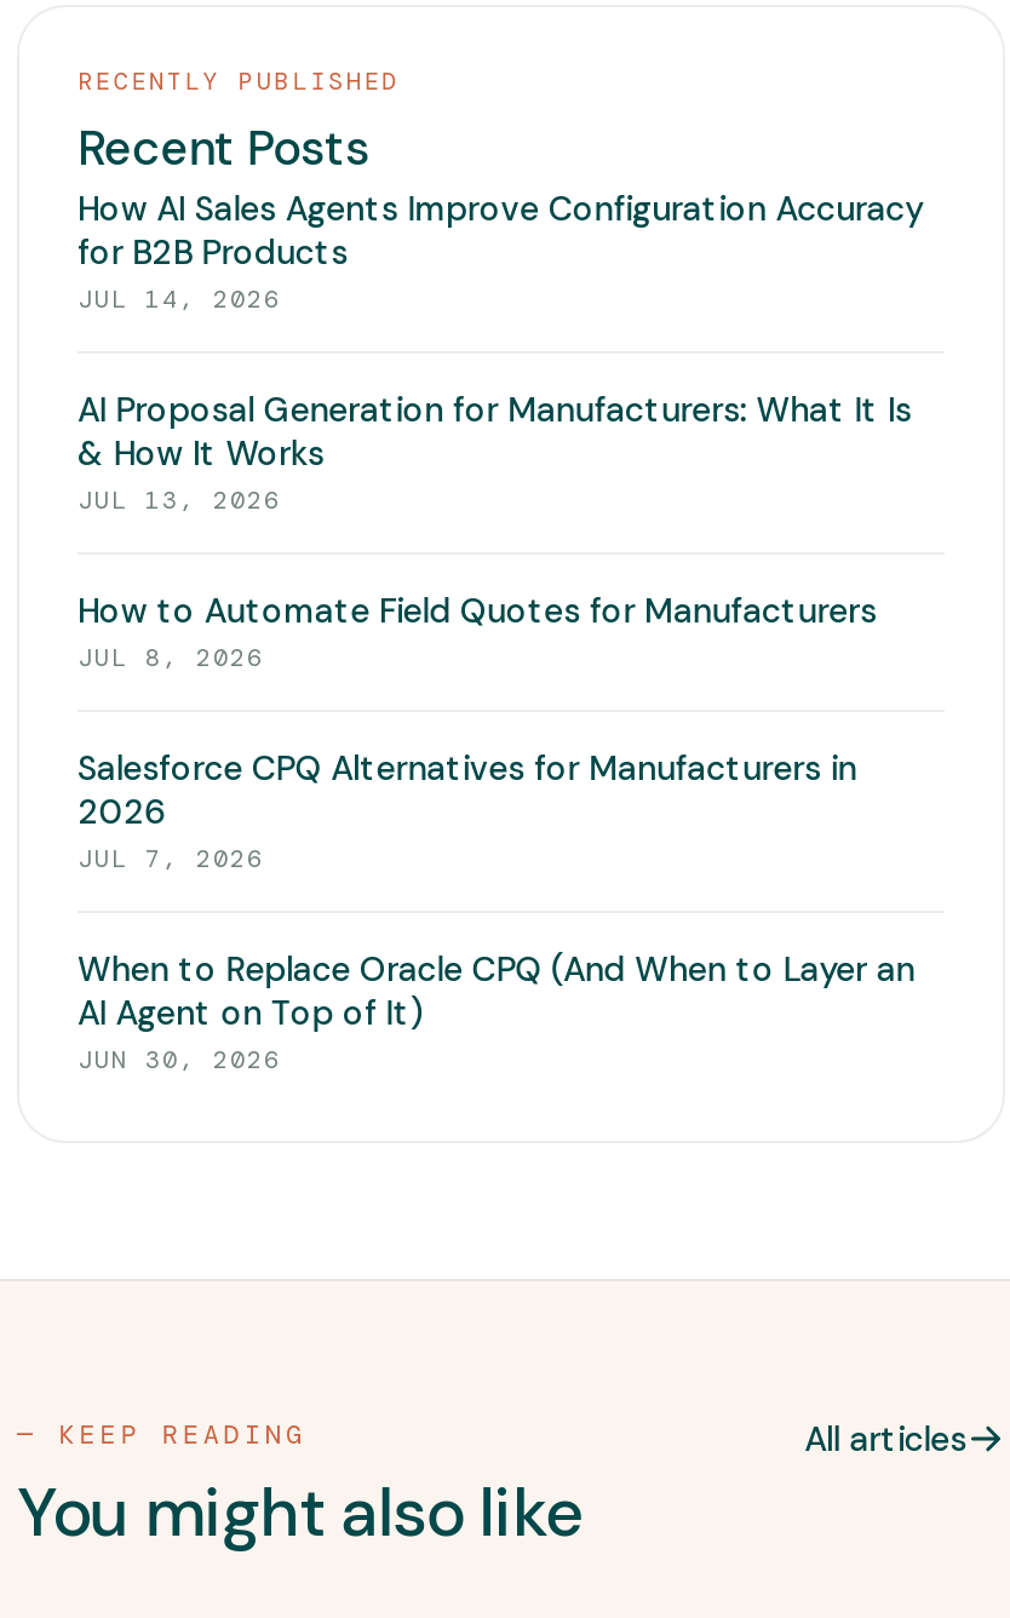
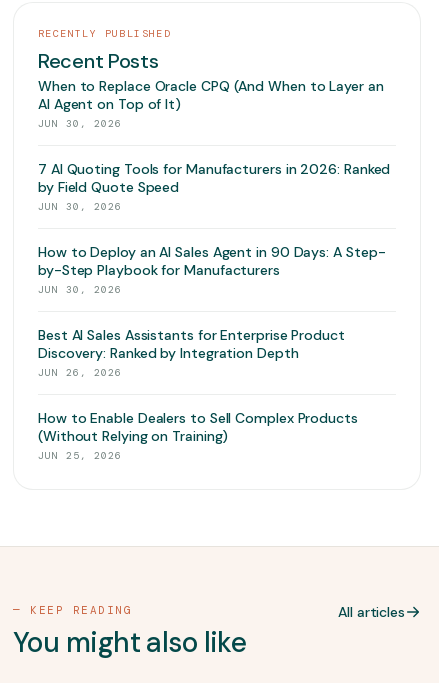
- How AI Sales Agents Improve Configuration Accuracy
- for B2B Products
- JUL 14, 2026
- AI Proposal Generation for Manufacturers: What It Is
- & How It Works
- JUL 13, 2026
- How to Automate Field Quotes for Manufacturers
- JUL 8, 2026
- Salesforce CPQ Alternatives for Manufacturers in
- 2026
- JUL 7, 2026

moved up: When to Replace Oracle CPQ (And When to Layer an | AI Agent on Top of It) | JUN 30, 2026

+ 7 AI Quoting Tools for Manufacturers in 2026: Ranked
+ by Field Quote Speed
+ JUN 30, 2026
+ How to Deploy an AI Sales Agent in 90 Days: A Step-
+ by-Step Playbook for Manufacturers
+ JUN 30, 2026
+ Best AI Sales Assistants for Enterprise Product
+ Discovery: Ranked by Integration Depth
+ JUN 26, 2026
+ How to Enable Dealers to Sell Complex Products
+ (Without Relying on Training)
+ JUN 25, 2026
